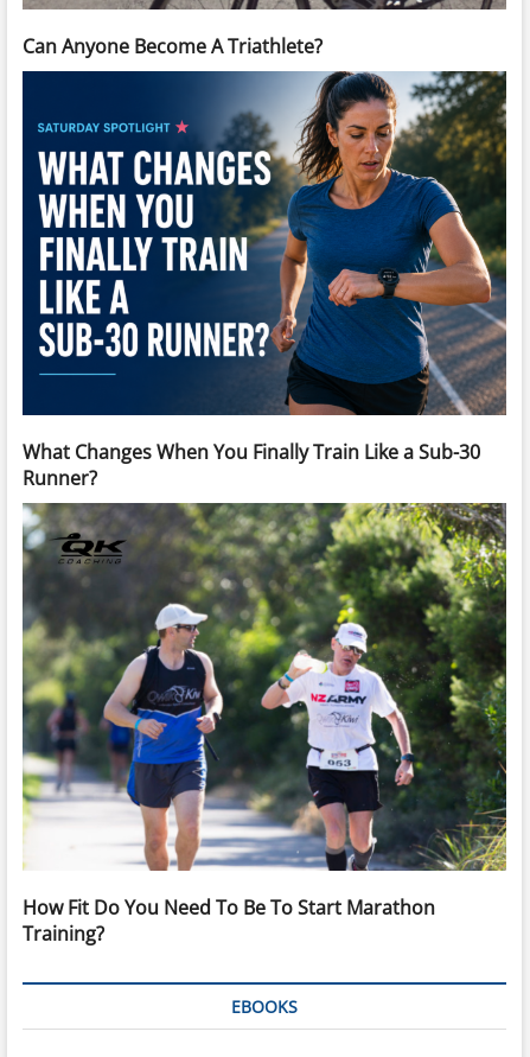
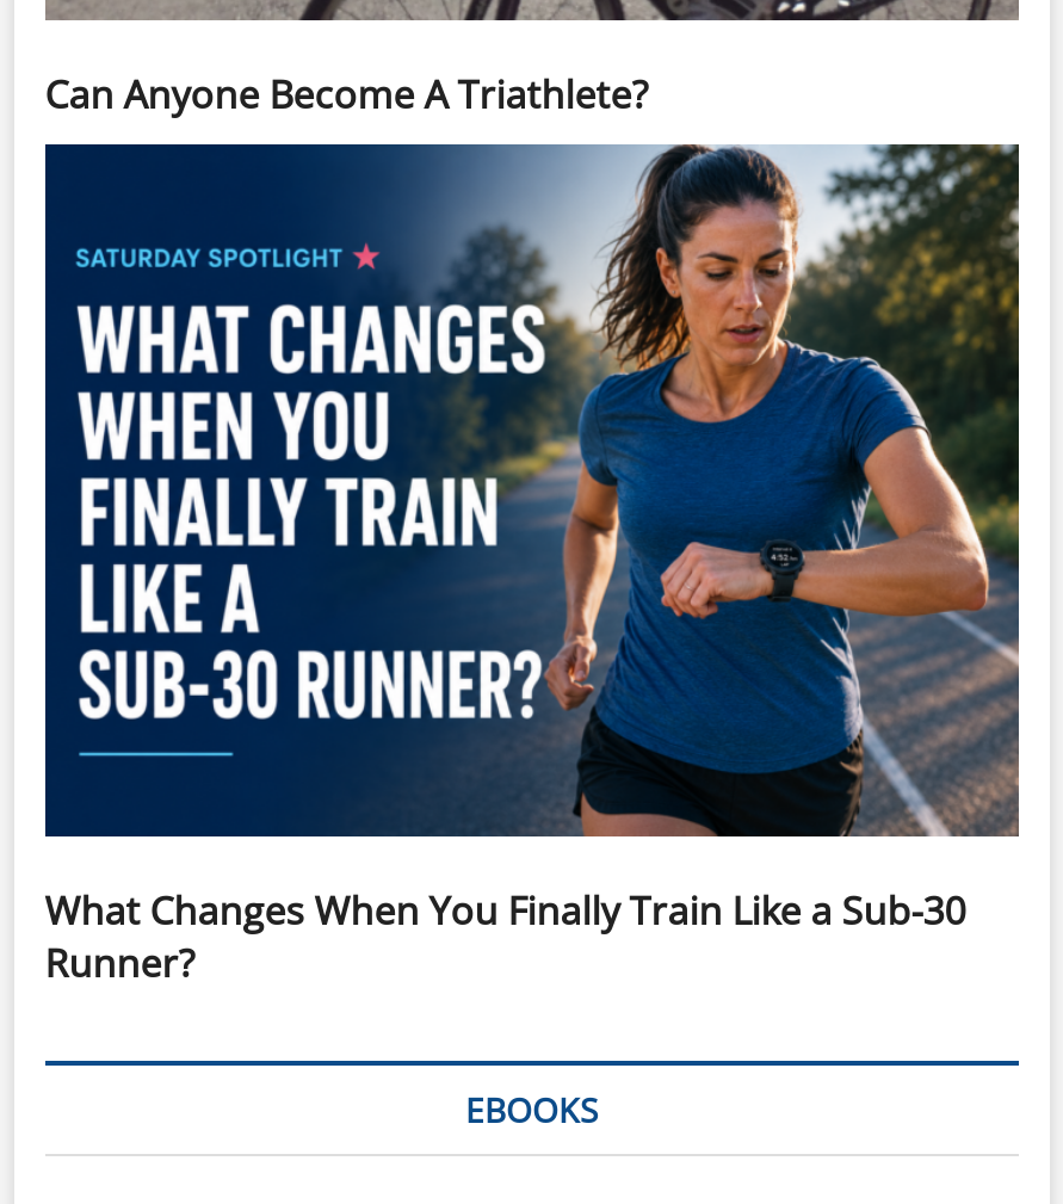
- [image]
- How Fit Do You Need To Be To Start Marathon
- Training?
